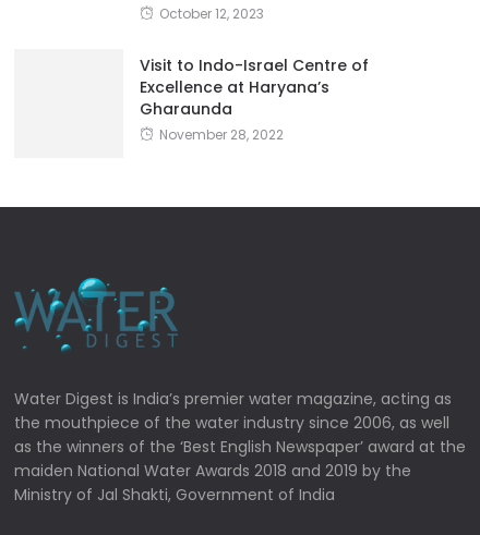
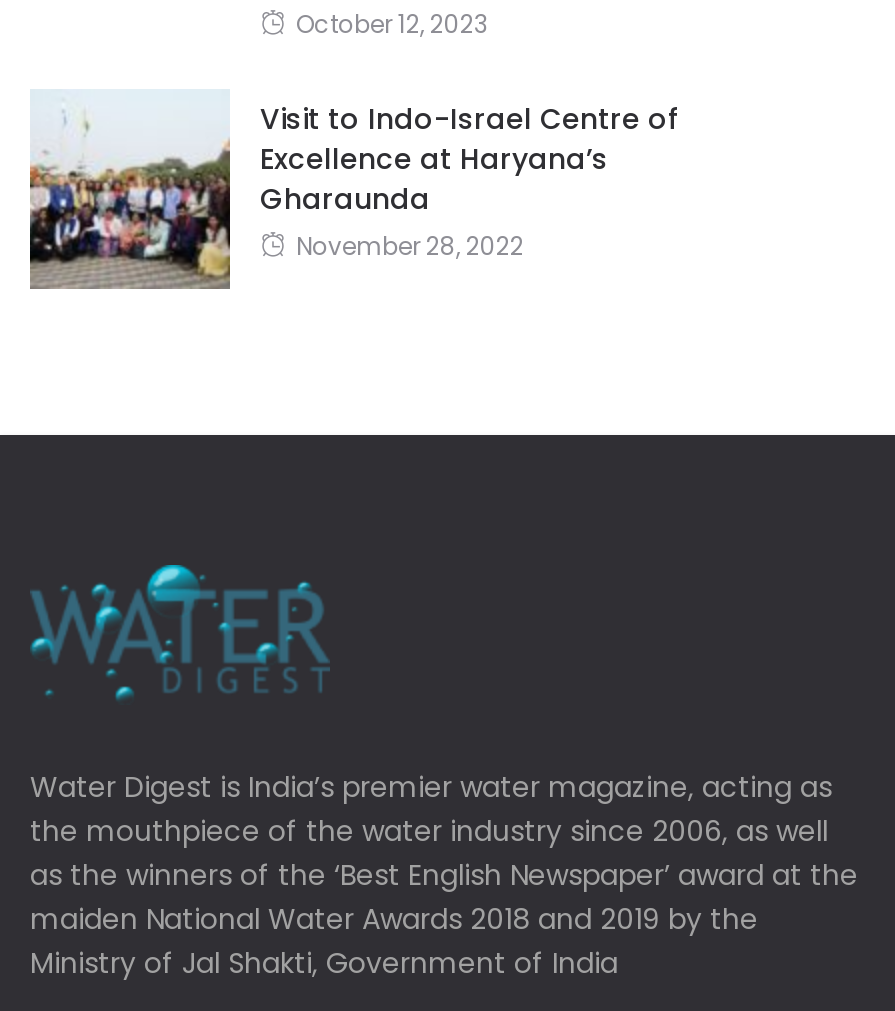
+ [image]
